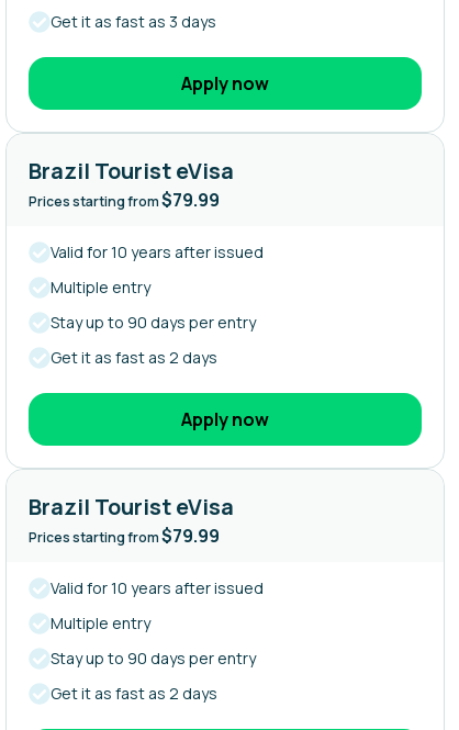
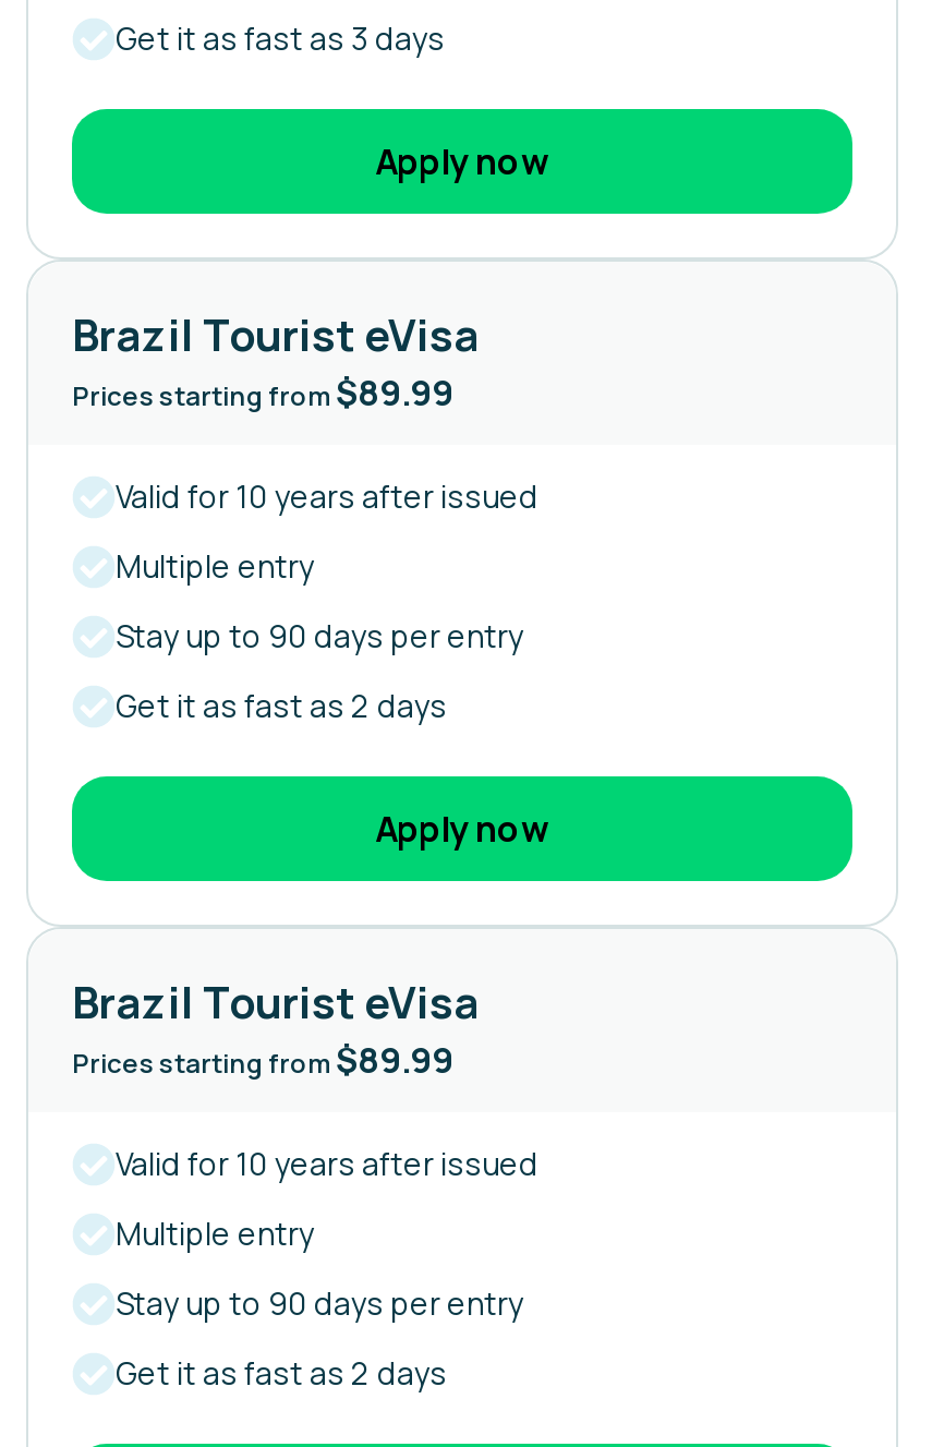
- Prices starting from$79.99
+ Prices starting from$89.99

- Prices starting from$79.99
+ Prices starting from$89.99
